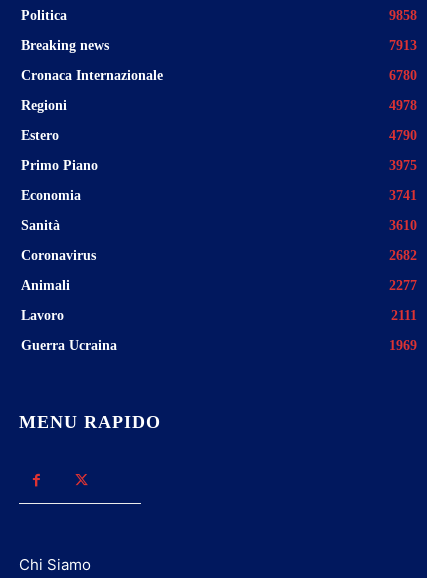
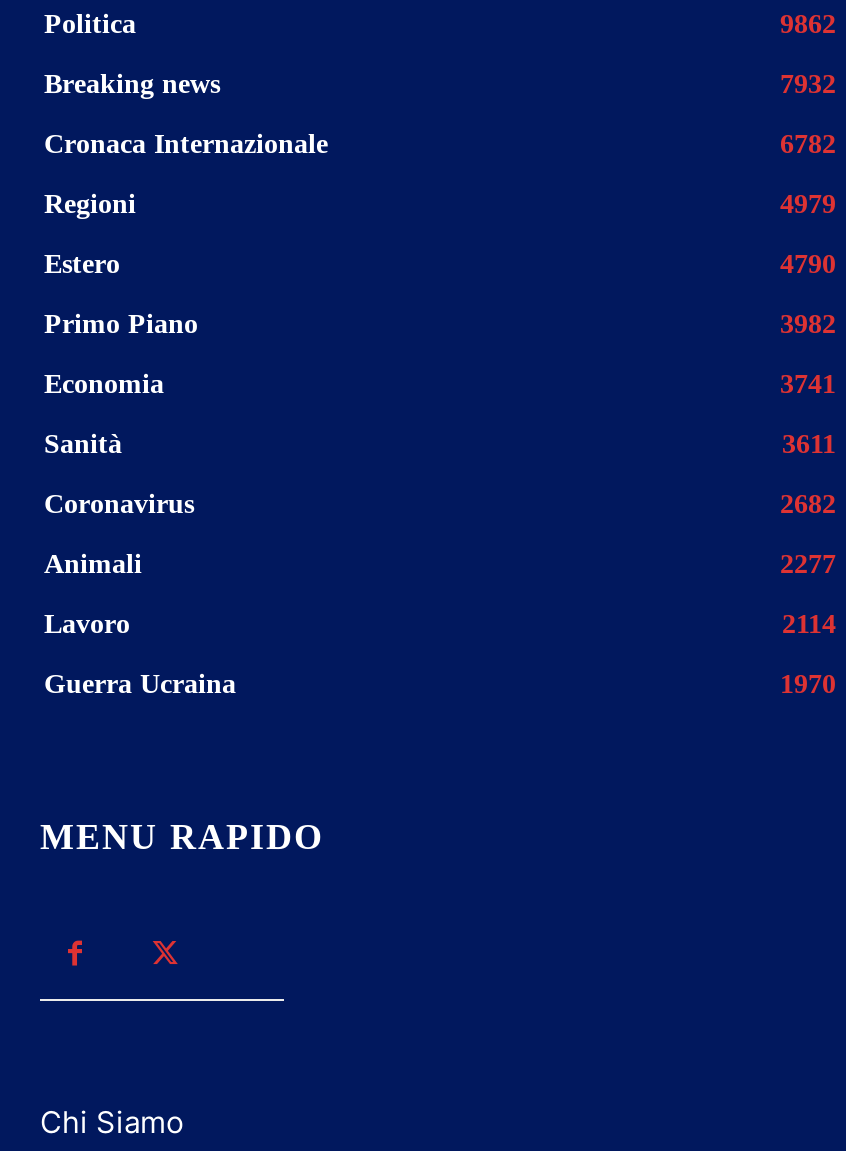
- 9858
+ 9862

- 7913
+ 7932

- 6780
+ 6782

- 4978
+ 4979

- 3975
+ 3982

- 3610
+ 3611

- 2111
+ 2114

- 1969
+ 1970
